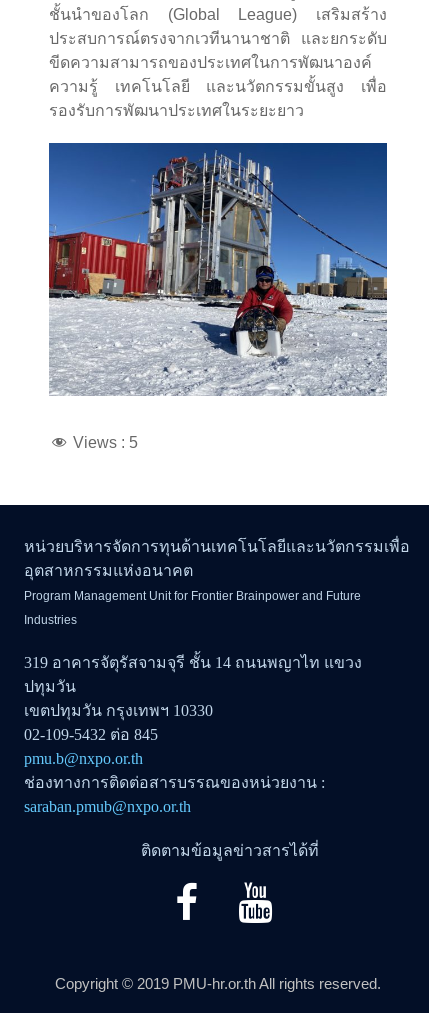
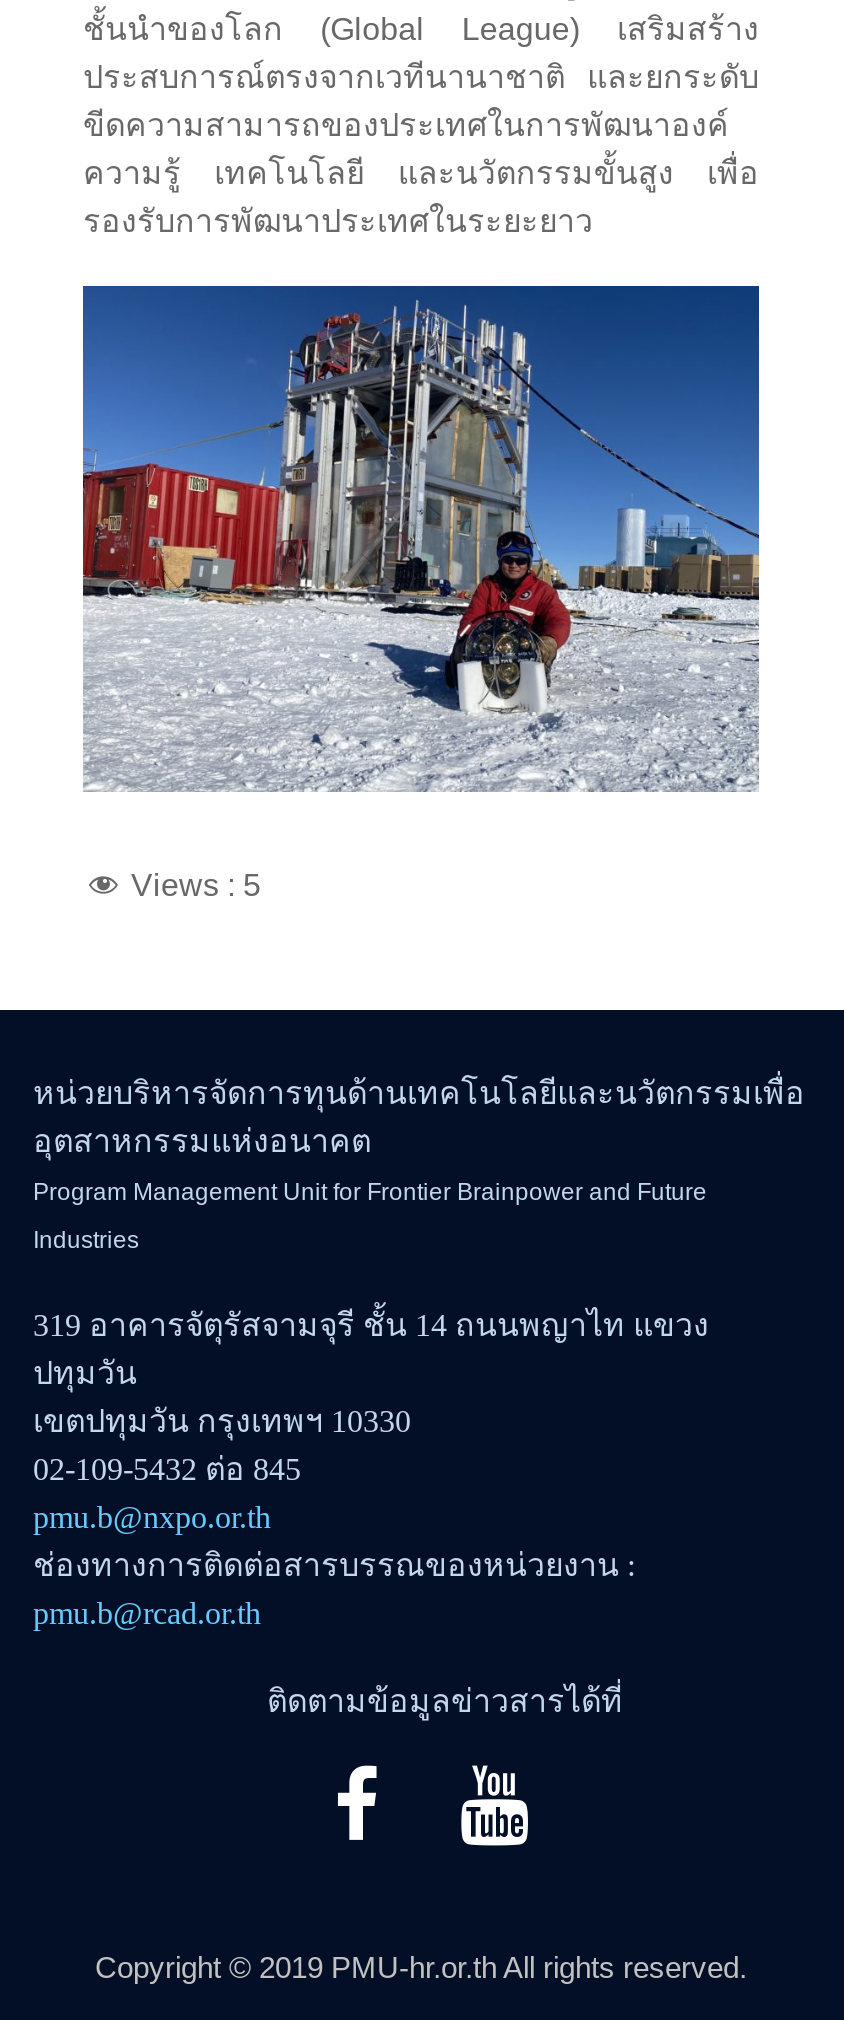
- saraban.pmub@nxpo.or.th
+ pmu.b@rcad.or.th
